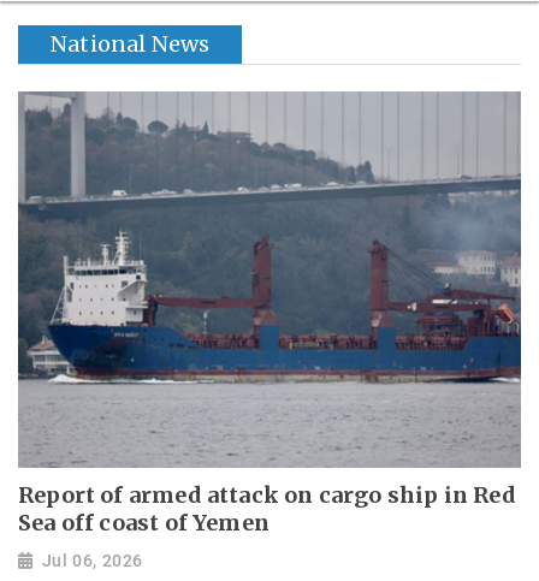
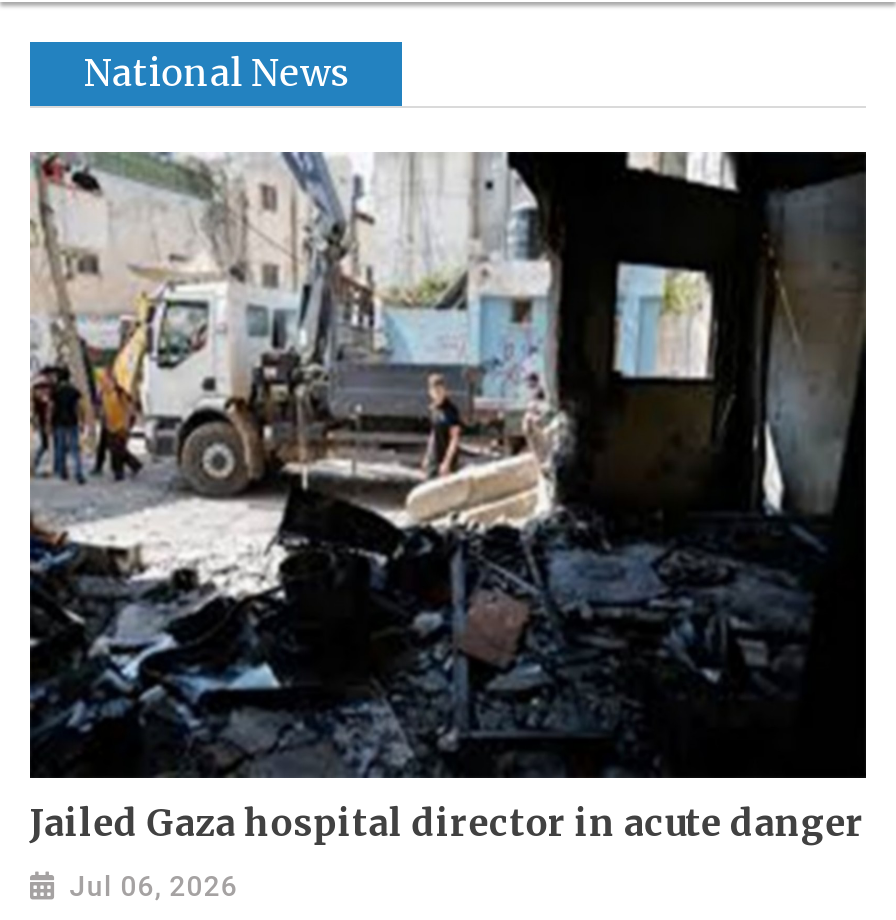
- [image]
- Report of armed attack on cargo ship in Red
- Sea off coast of Yemen
+ [image]
+ Jailed Gaza hospital director in acute danger
